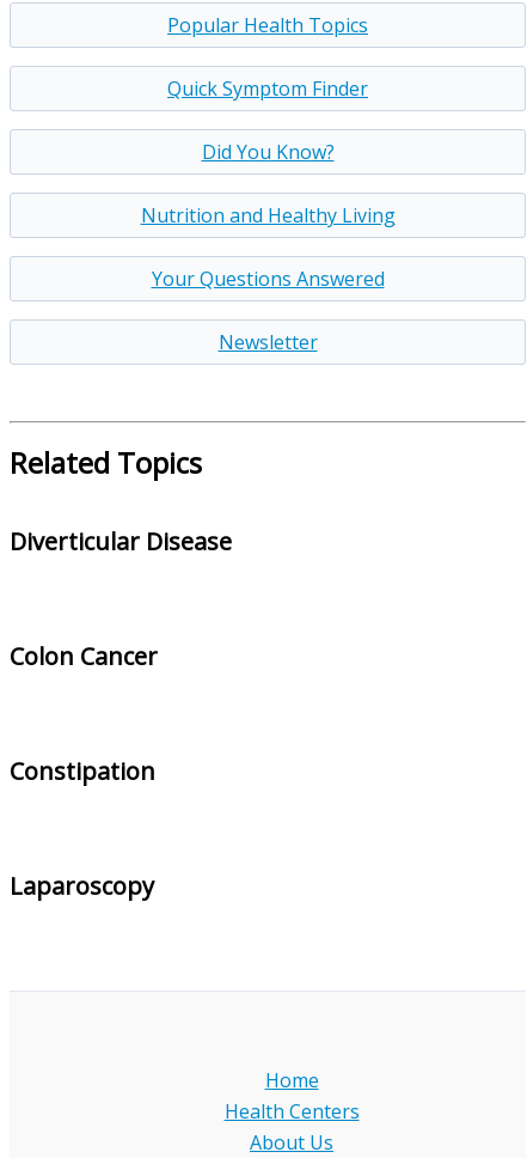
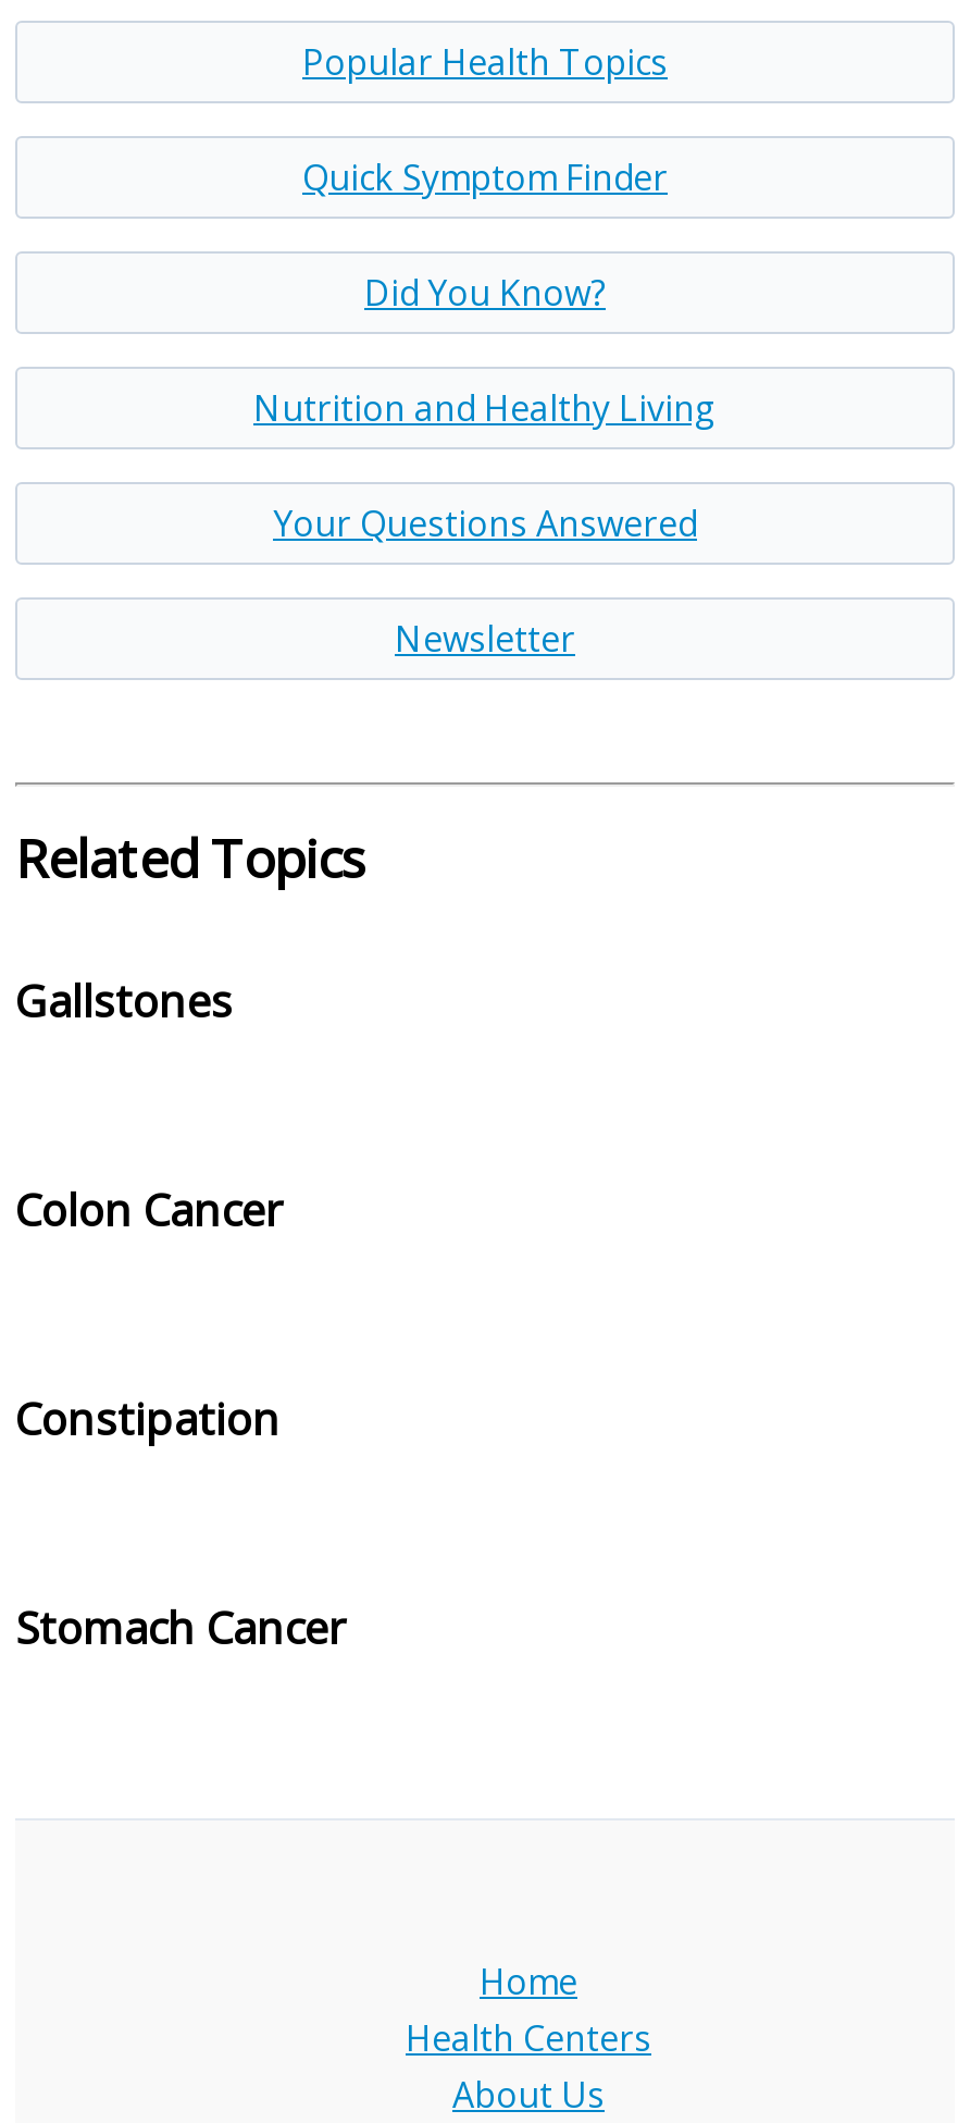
- Diverticular Disease
+ Gallstones

- Laparoscopy
+ Stomach Cancer
